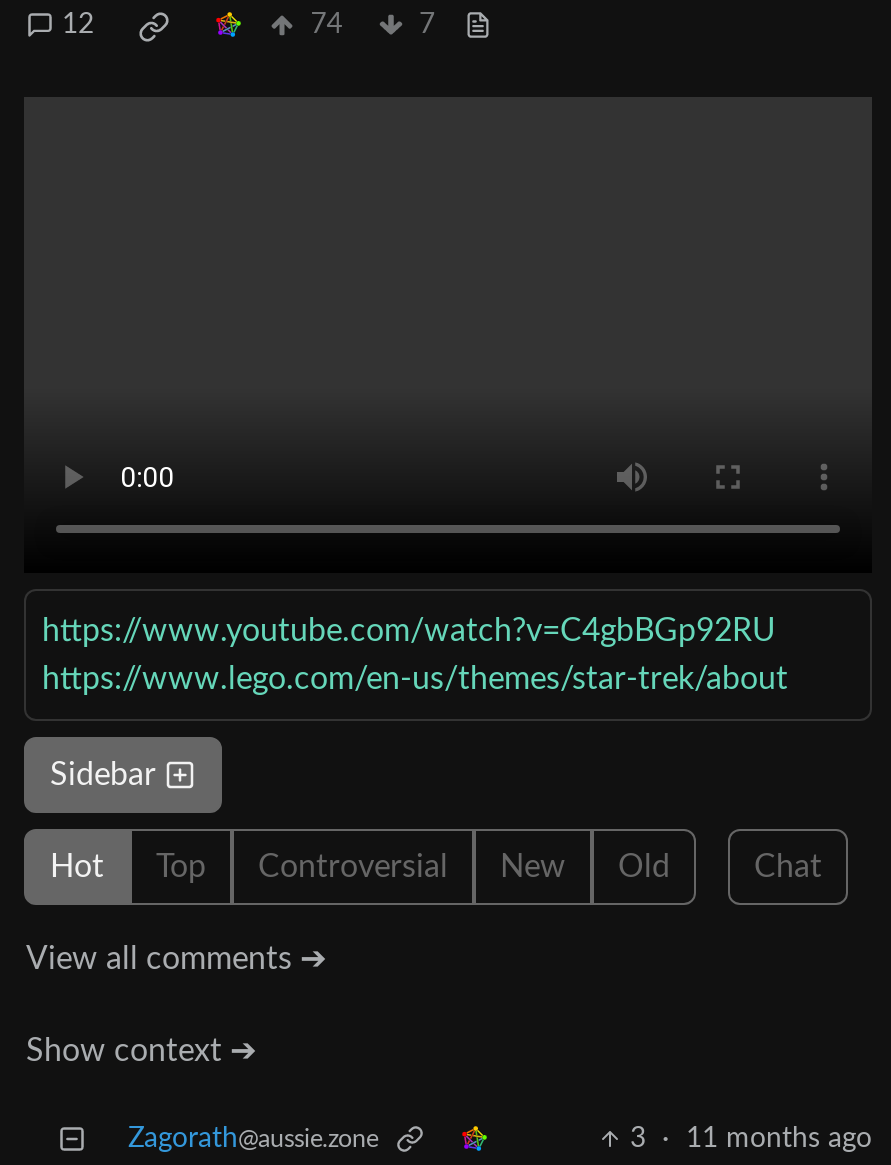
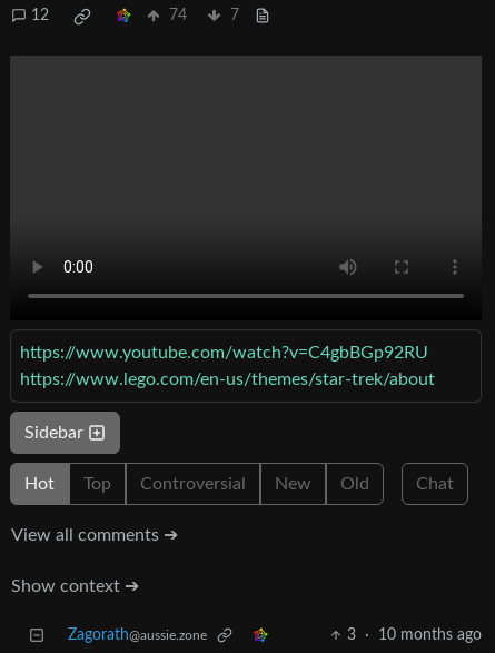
- 3 · 11 months ago
+ 3 · 10 months ago
